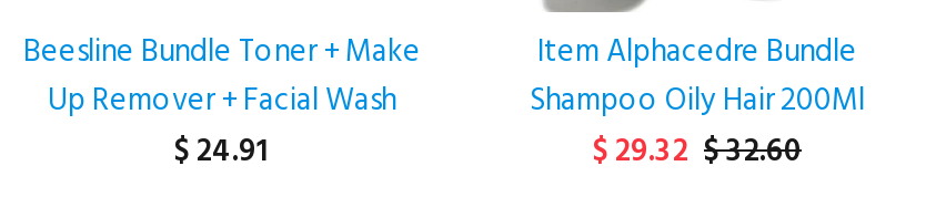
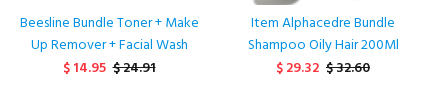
- $ 24.91
+ $ 14.95 $ 24.91
